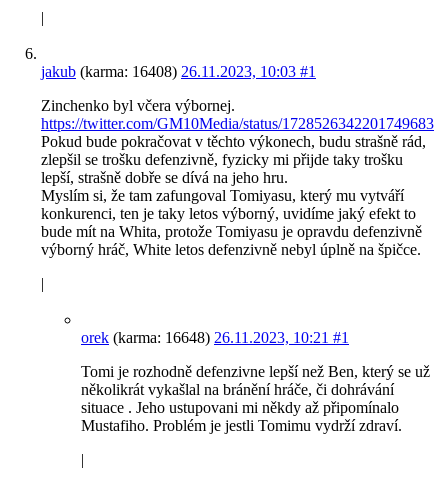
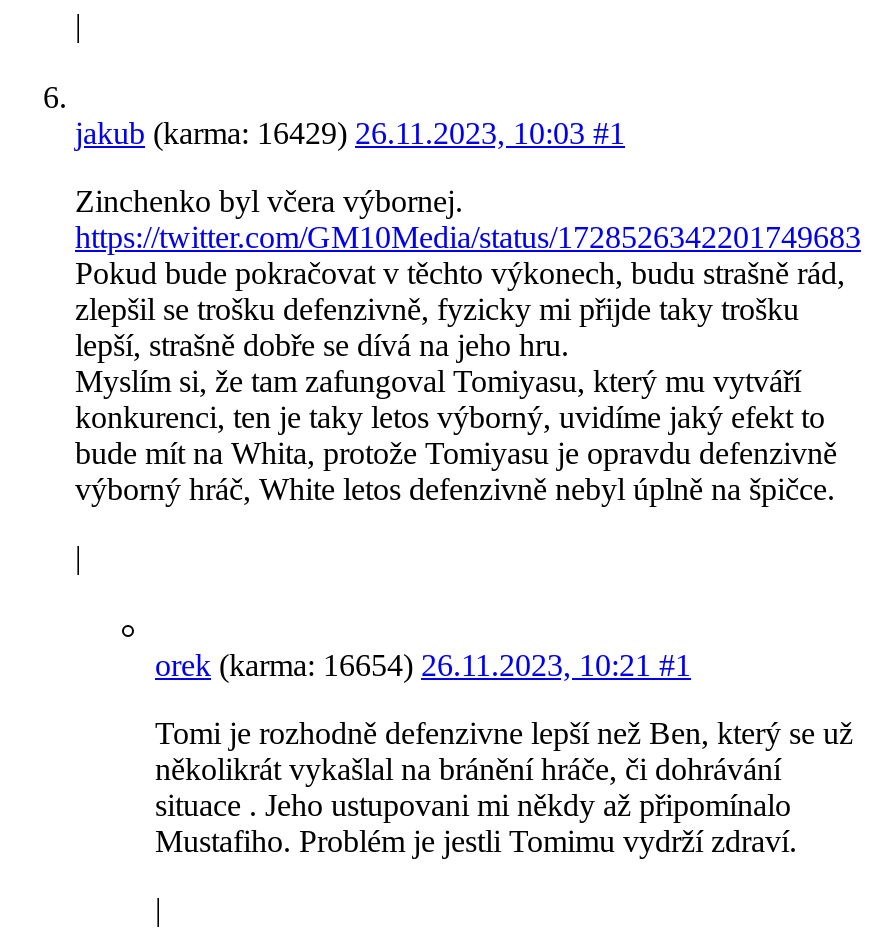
- jakub (karma: 16408) 26.11.2023, 10:03 #1
+ jakub (karma: 16429) 26.11.2023, 10:03 #1

- orek (karma: 16648) 26.11.2023, 10:21 #1
+ orek (karma: 16654) 26.11.2023, 10:21 #1
